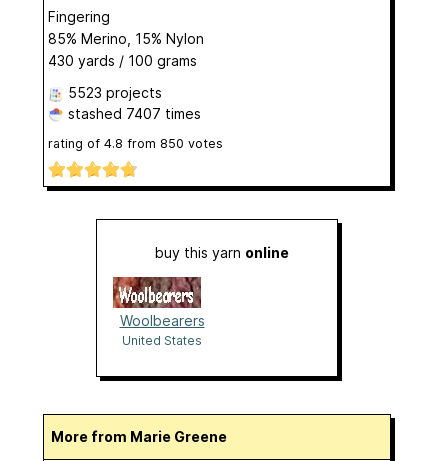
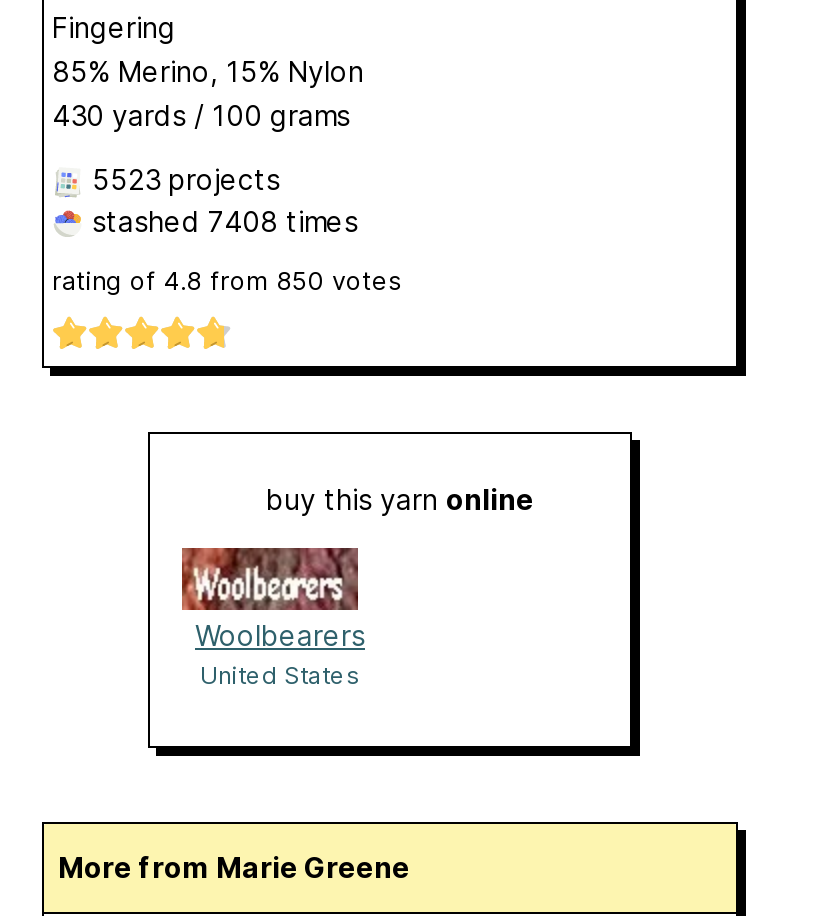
- stashed 7407 times
+ stashed 7408 times
